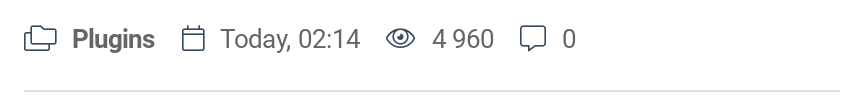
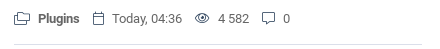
- Today, 02:14
+ Today, 04:36

- 4 960
+ 4 582
